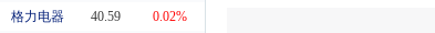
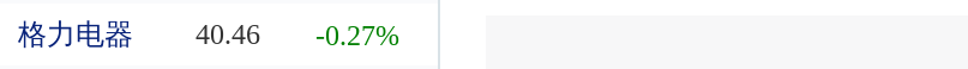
- 40.59
+ 40.46

- 0.02%
+ -0.27%
